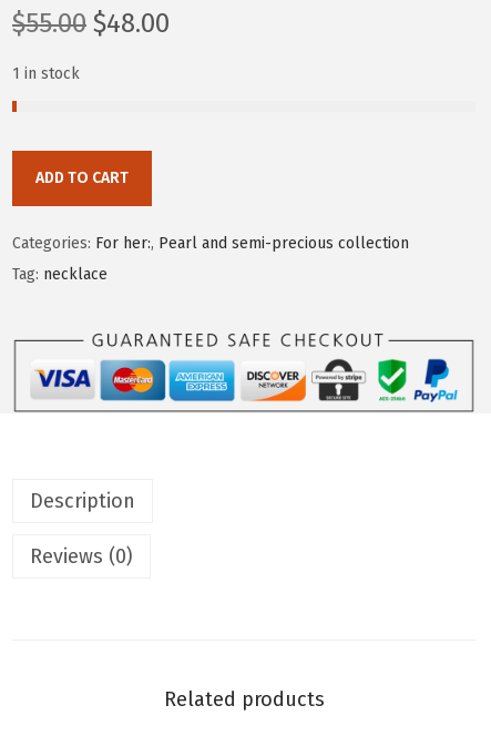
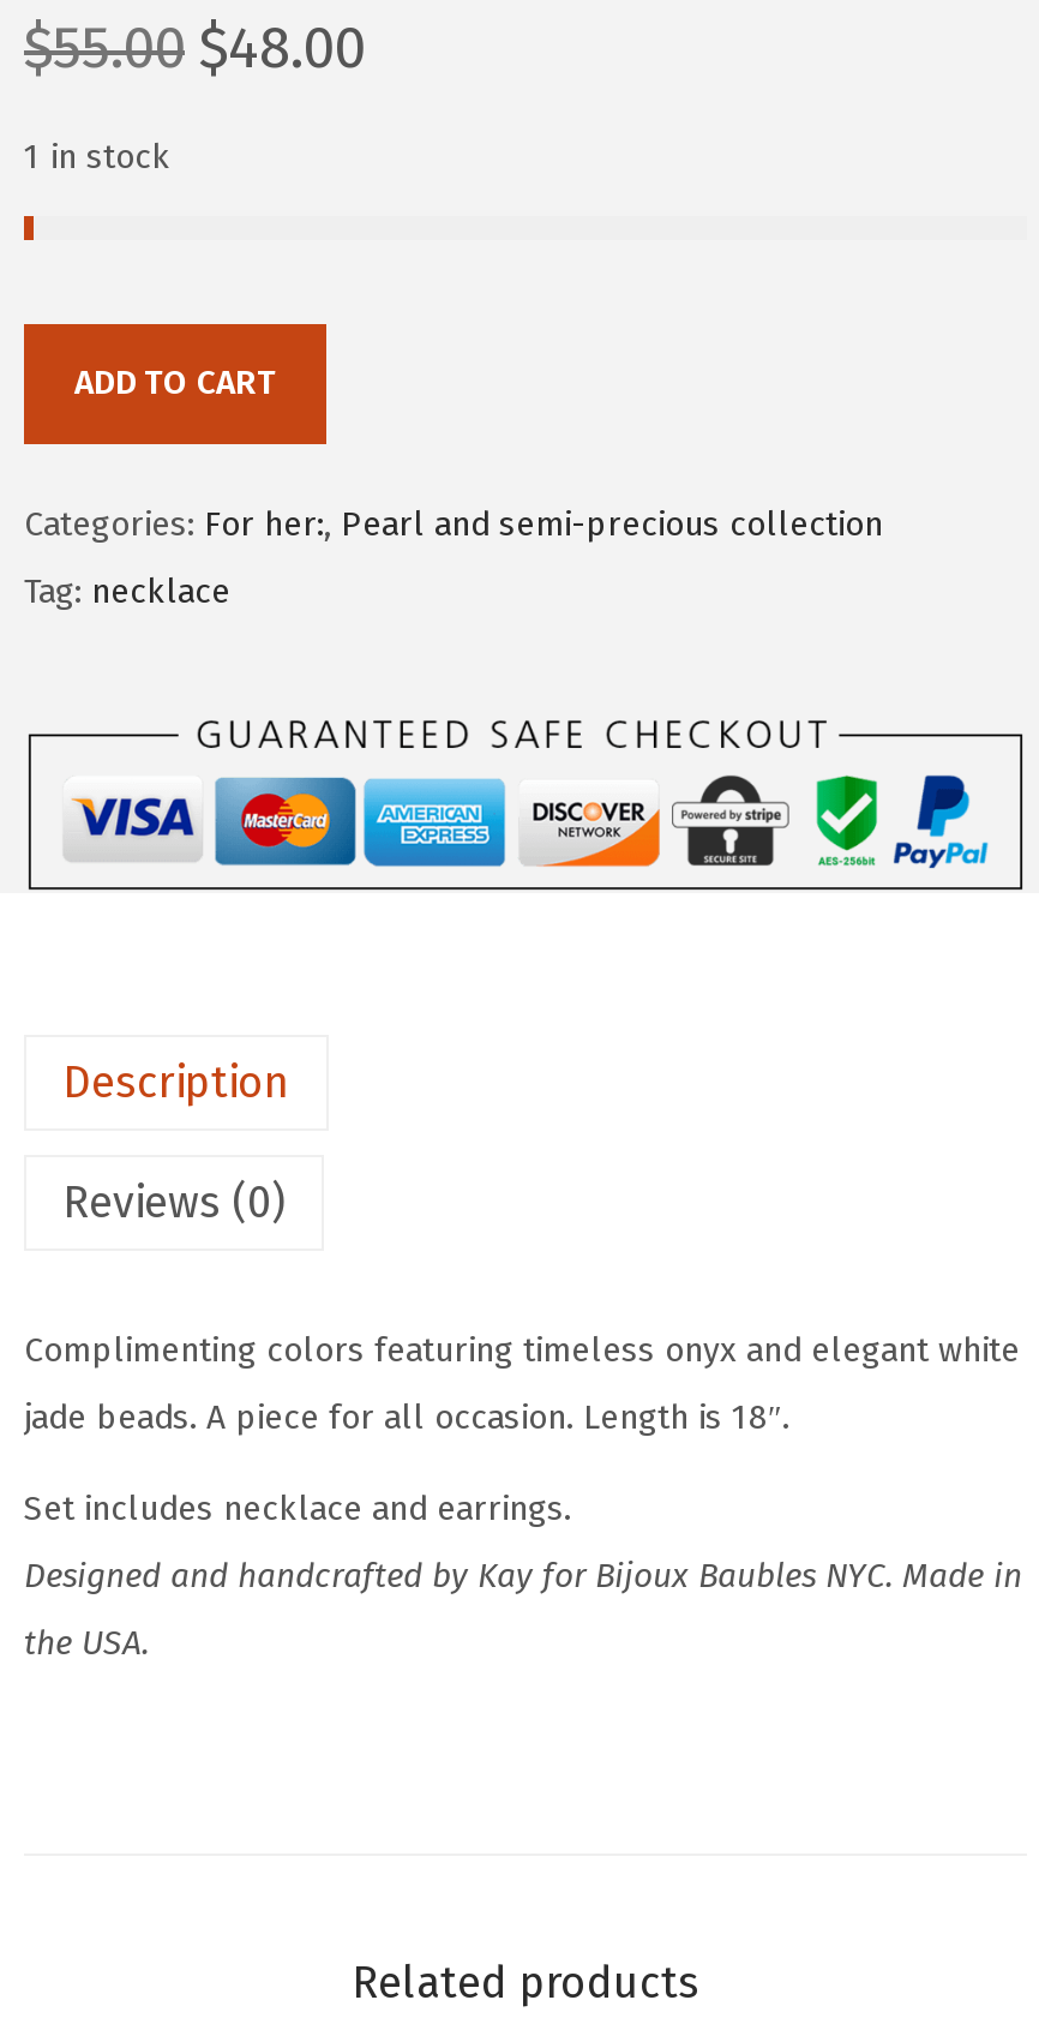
+ Complimenting colors featuring timeless onyx and elegant white
+ jade beads. A piece for all occasion. Length is 18″.
+ Set includes necklace and earrings.
+ Designed and handcrafted by Kay for Bijoux Baubles NYC. Made in
+ the USA.
